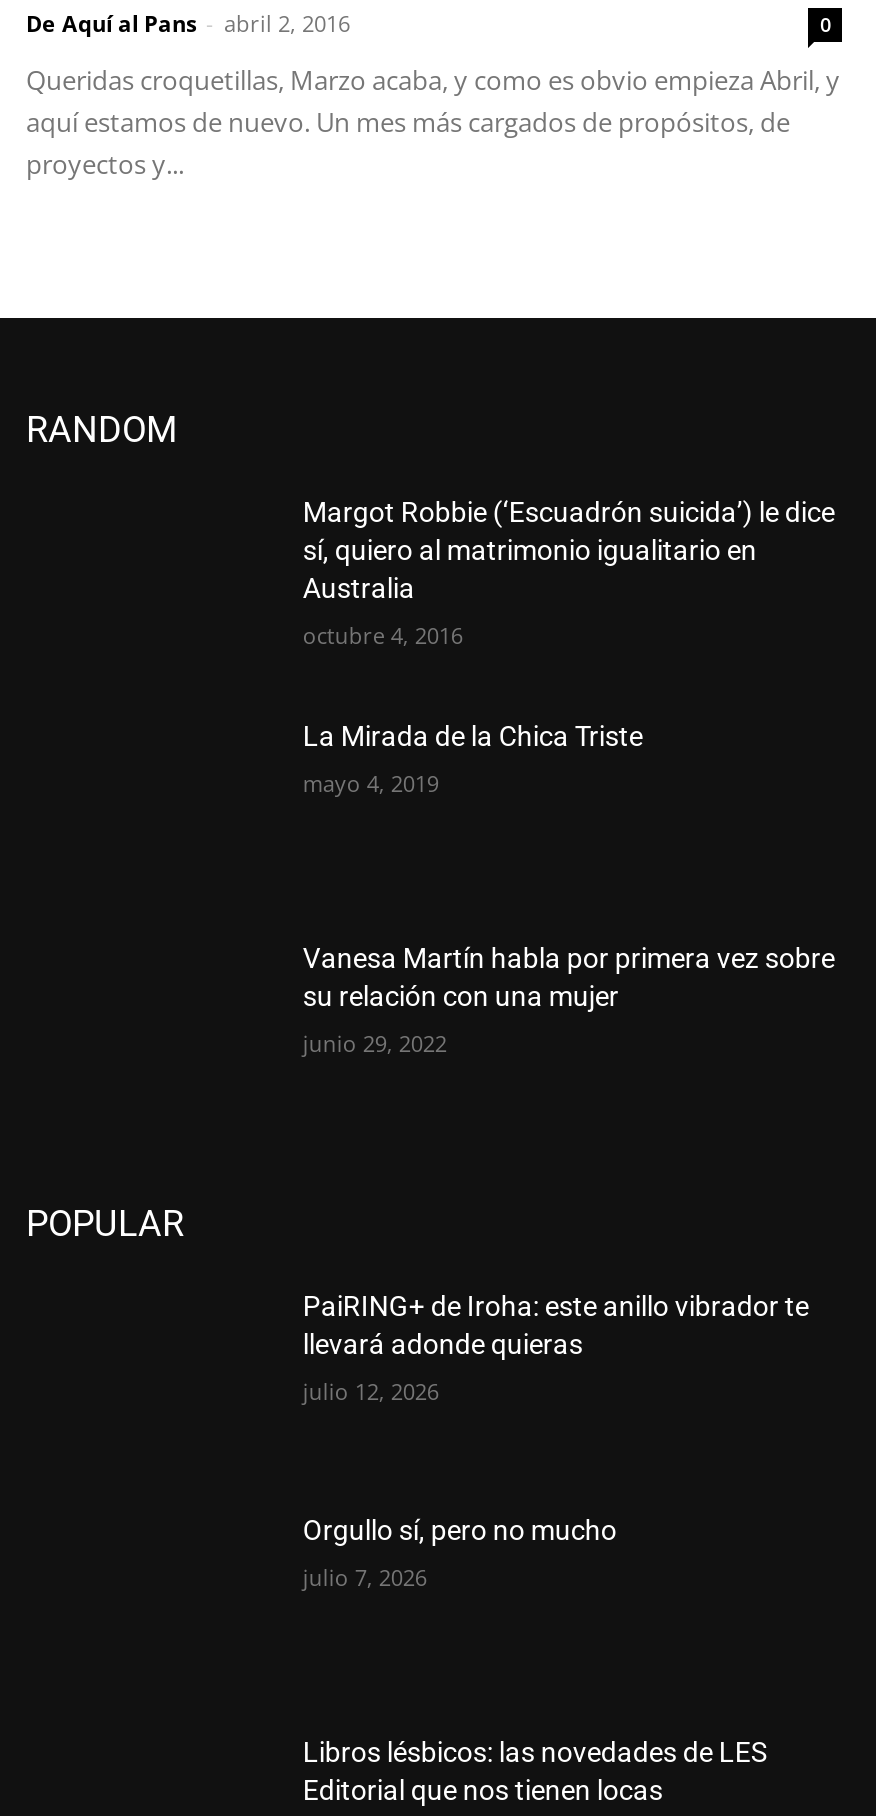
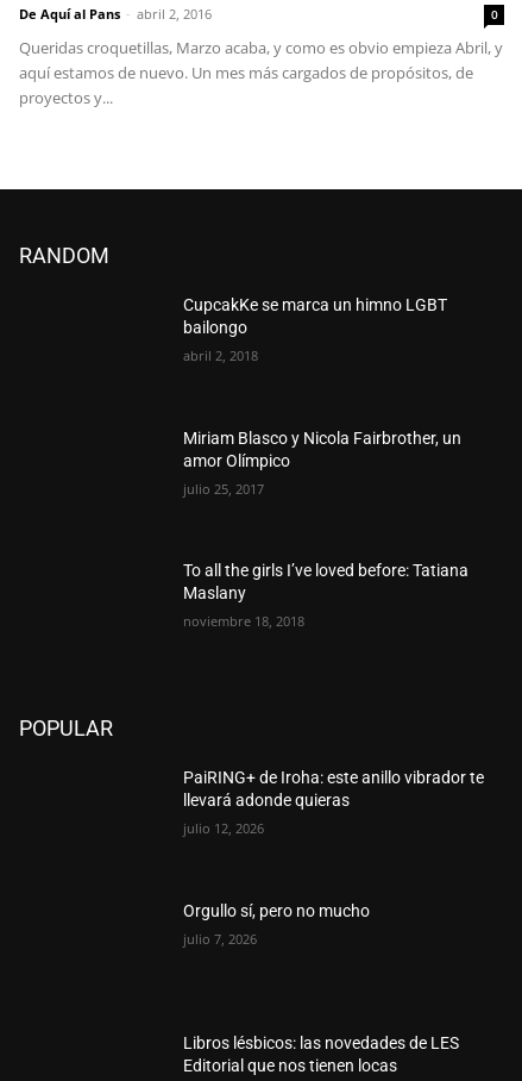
- Margot Robbie (‘Escuadrón suicida’) le dice
- sí, quiero al matrimonio igualitario en
- Australia
+ CupcakKe se marca un himno LGBT
+ bailongo

- octubre 4, 2016
+ abril 2, 2018

- La Mirada de la Chica Triste
+ Miriam Blasco y Nicola Fairbrother, un
+ amor Olímpico

- mayo 4, 2019
+ julio 25, 2017

- Vanesa Martín habla por primera vez sobre
- su relación con una mujer
+ To all the girls I’ve loved before: Tatiana
+ Maslany

- junio 29, 2022
+ noviembre 18, 2018
